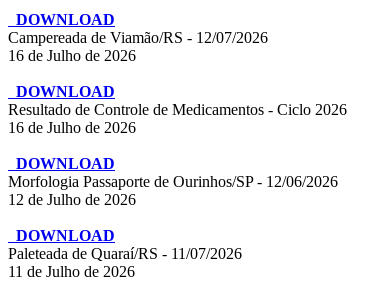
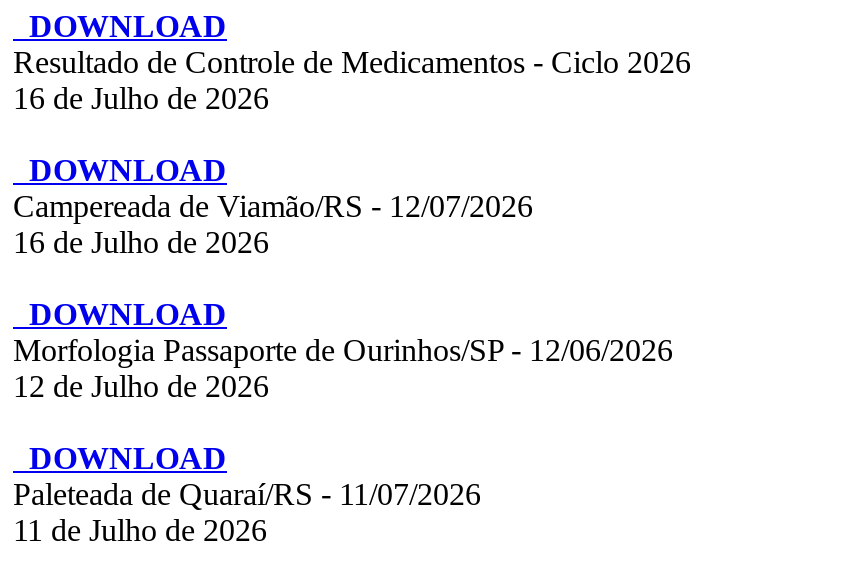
moved down: Campereada de Viamão/RS - 12/07/2026

moved up: Resultado de Controle de Medicamentos - Ciclo 2026
